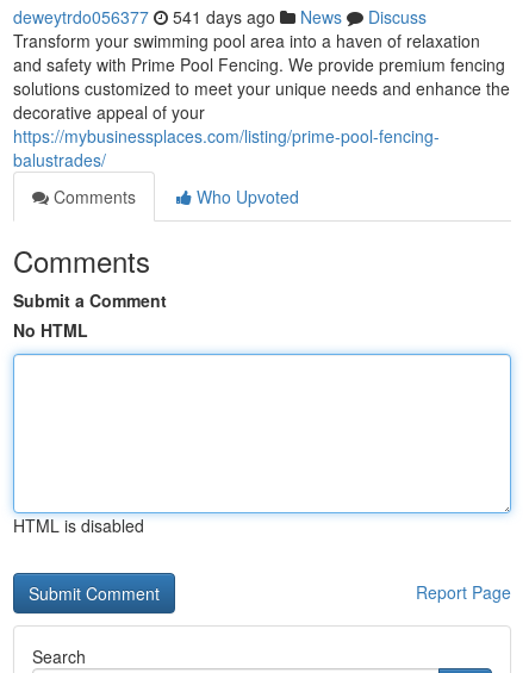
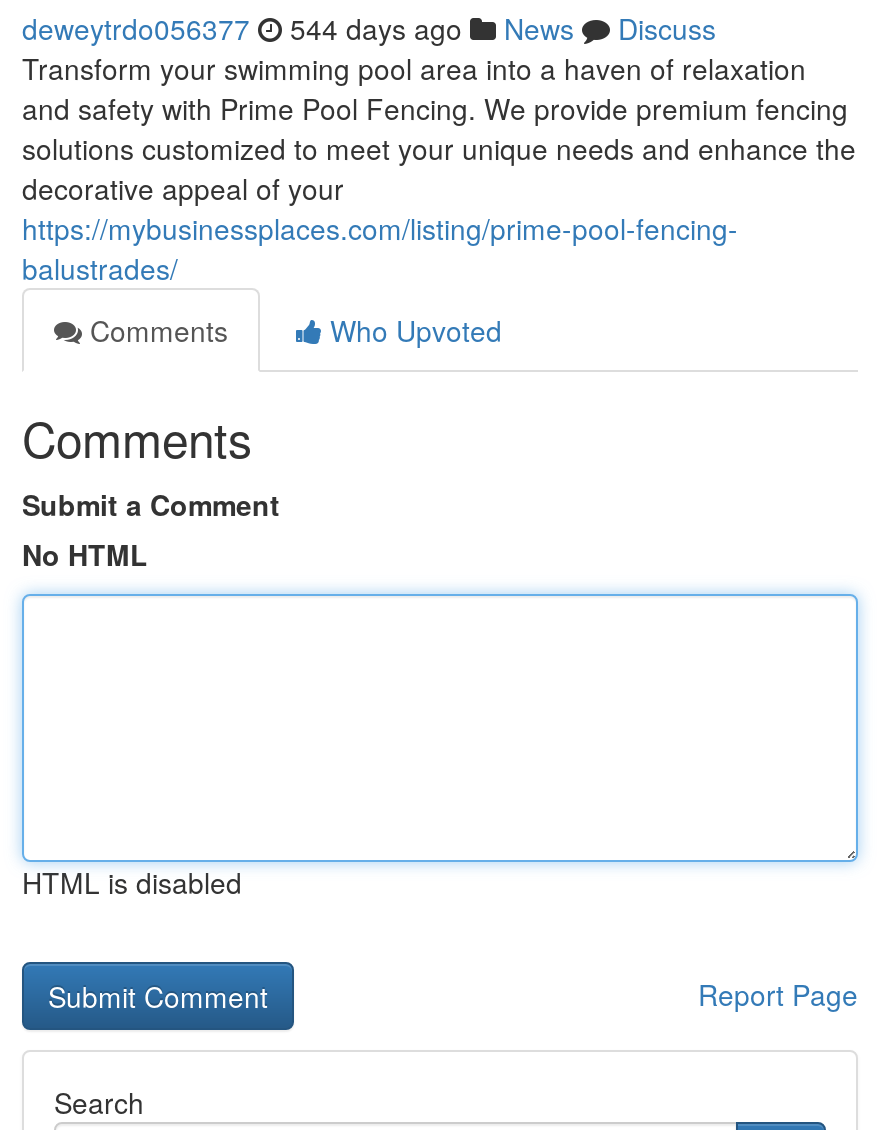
- deweytrdo056377 541 days ago News Discuss
+ deweytrdo056377 544 days ago News Discuss
